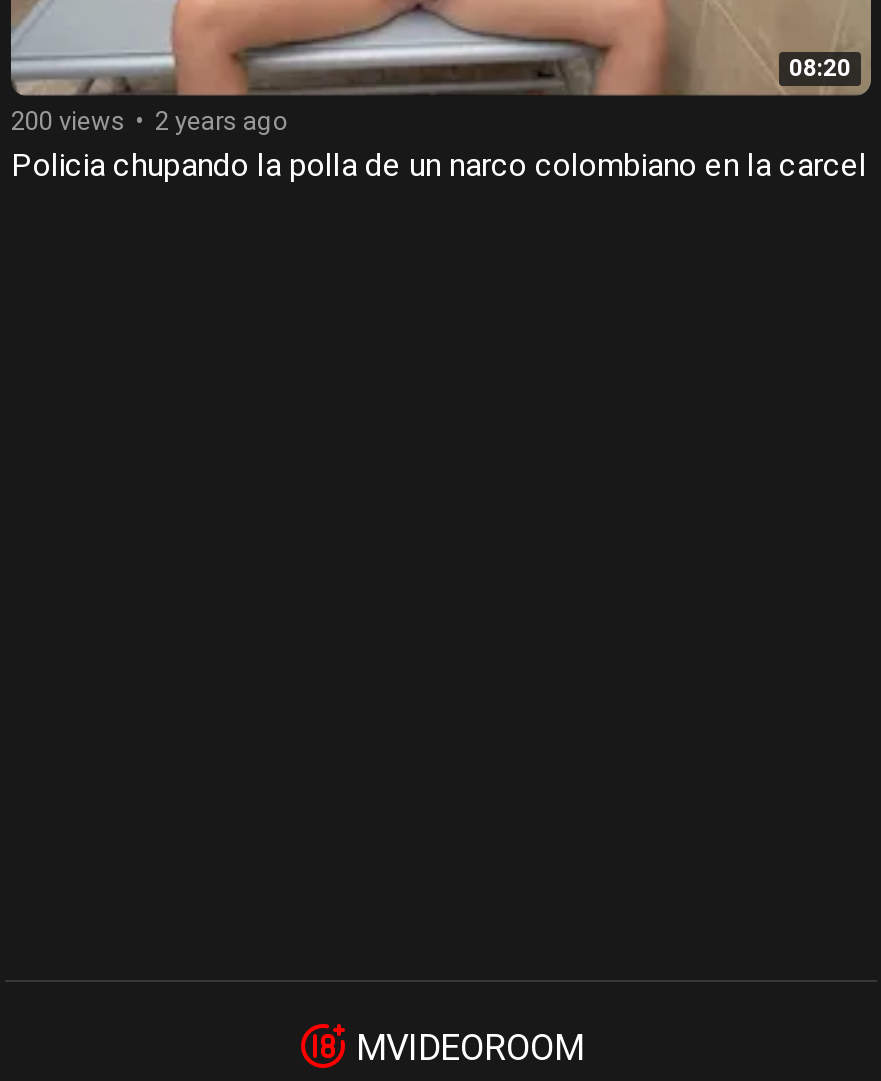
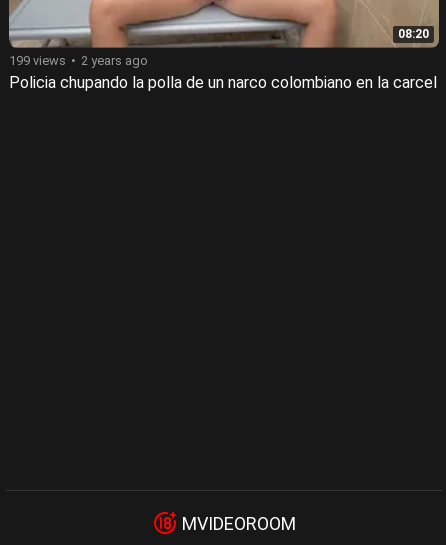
- 200 views 2 years ago
+ 199 views 2 years ago
